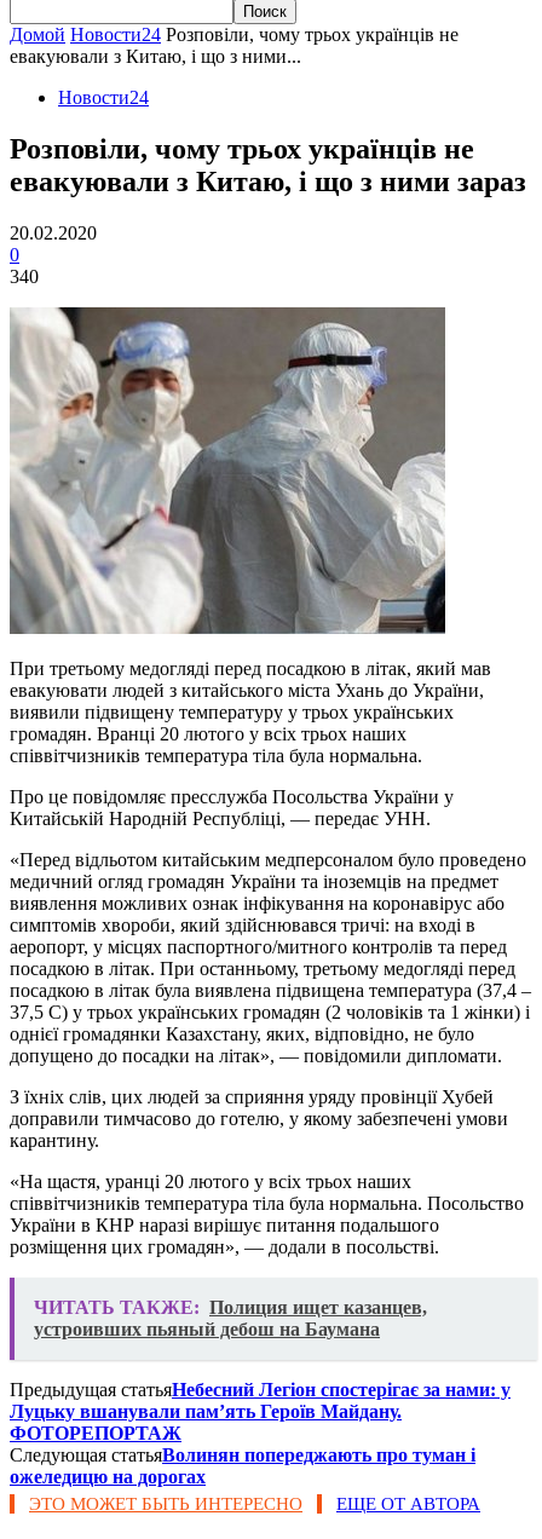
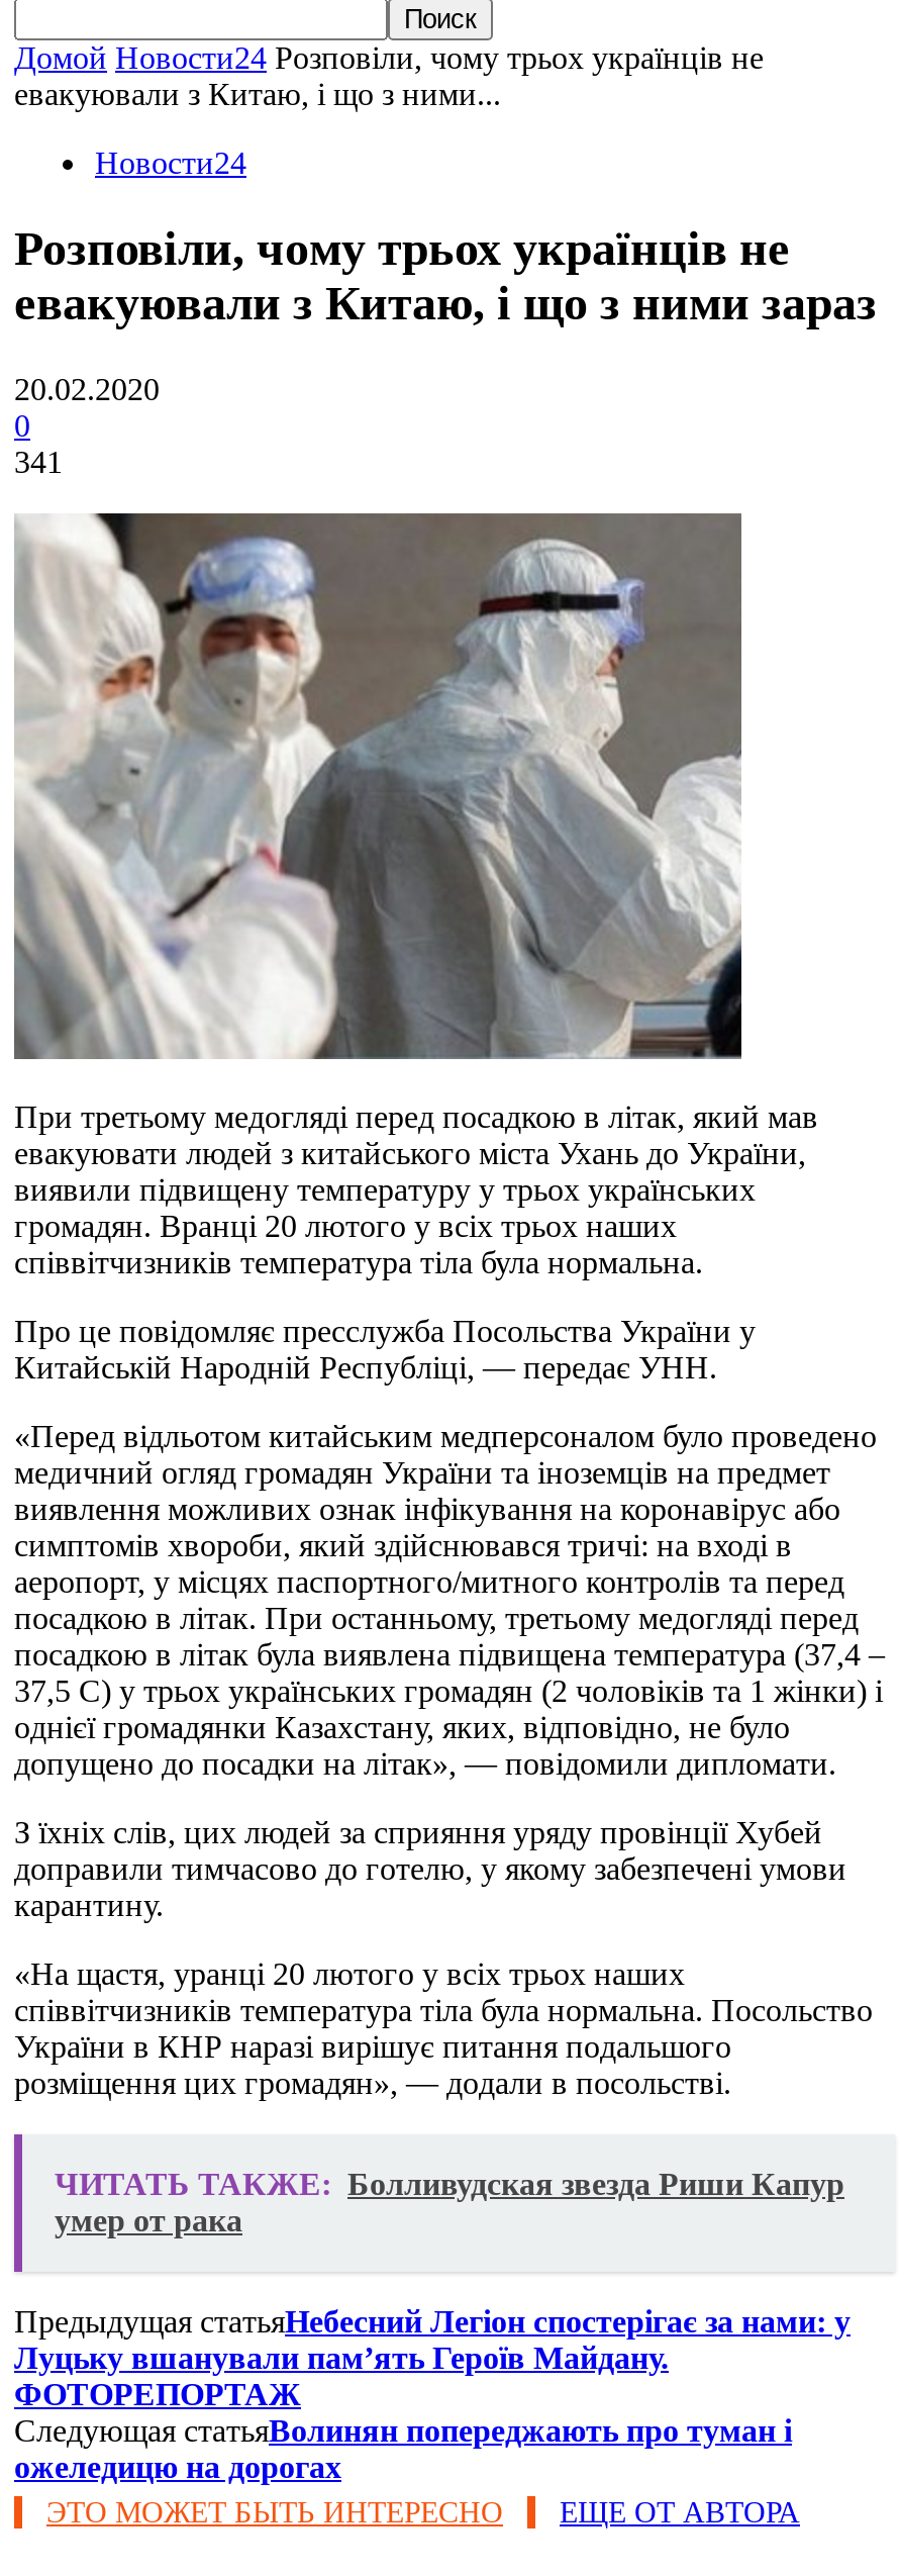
- 340
+ 341

- ЧИТАТЬ ТАКЖЕ: Полиция ищет казанцев,
- устроивших пьяный дебош на Баумана
+ ЧИТАТЬ ТАКЖЕ: Болливудская звезда Риши Капур
+ умер от рака
